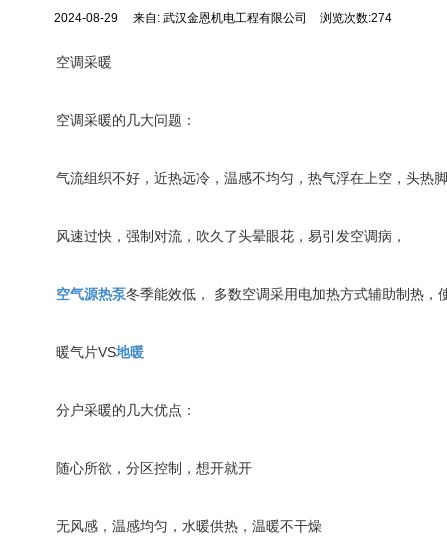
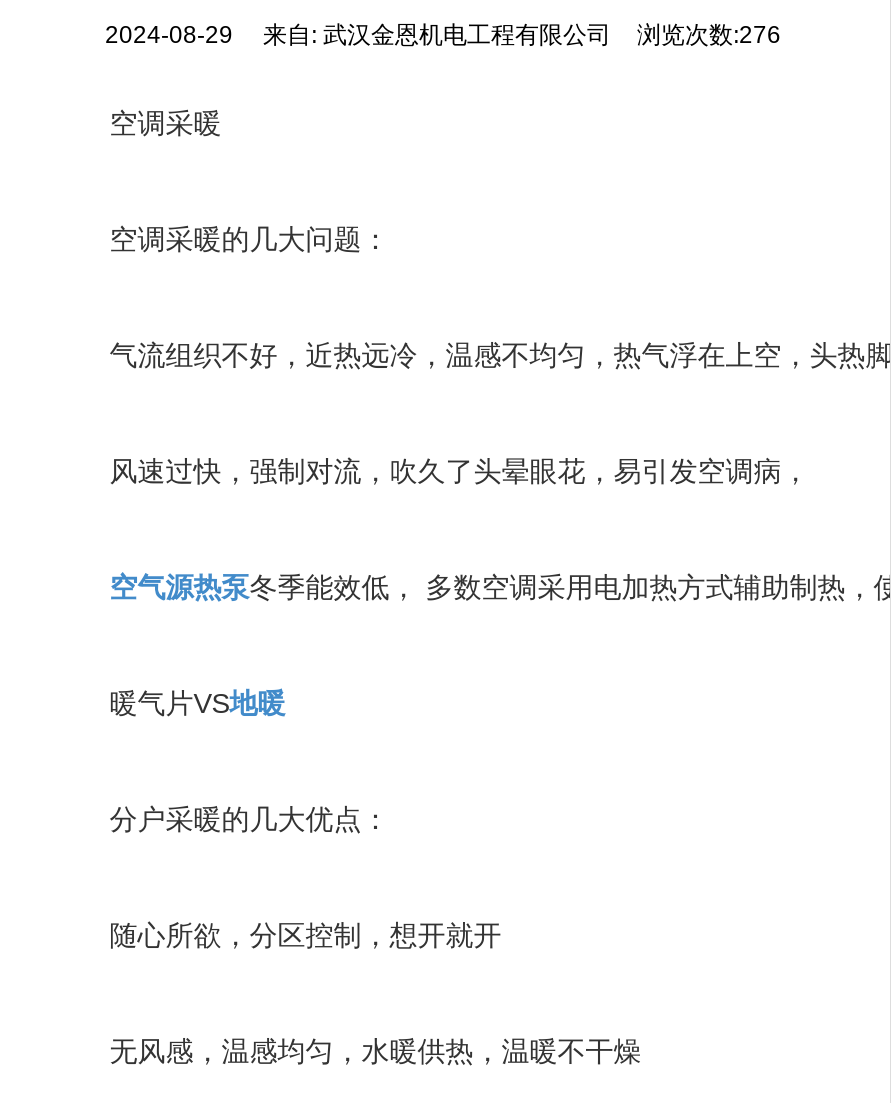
- 2024-08-29 来自:武汉金恩机电工程有限公司 浏览次数:274
+ 2024-08-29 来自:武汉金恩机电工程有限公司 浏览次数:276
